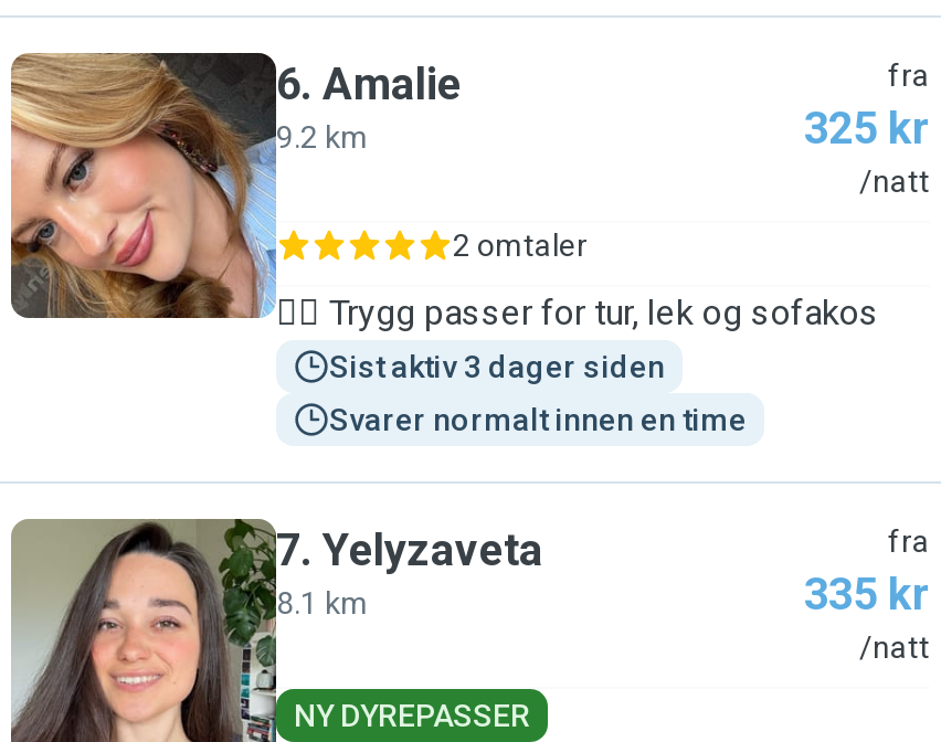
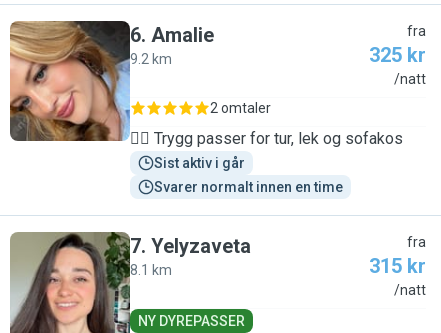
- Sist aktiv 3 dager siden
+ Sist aktiv i går

- 335 kr
+ 315 kr
